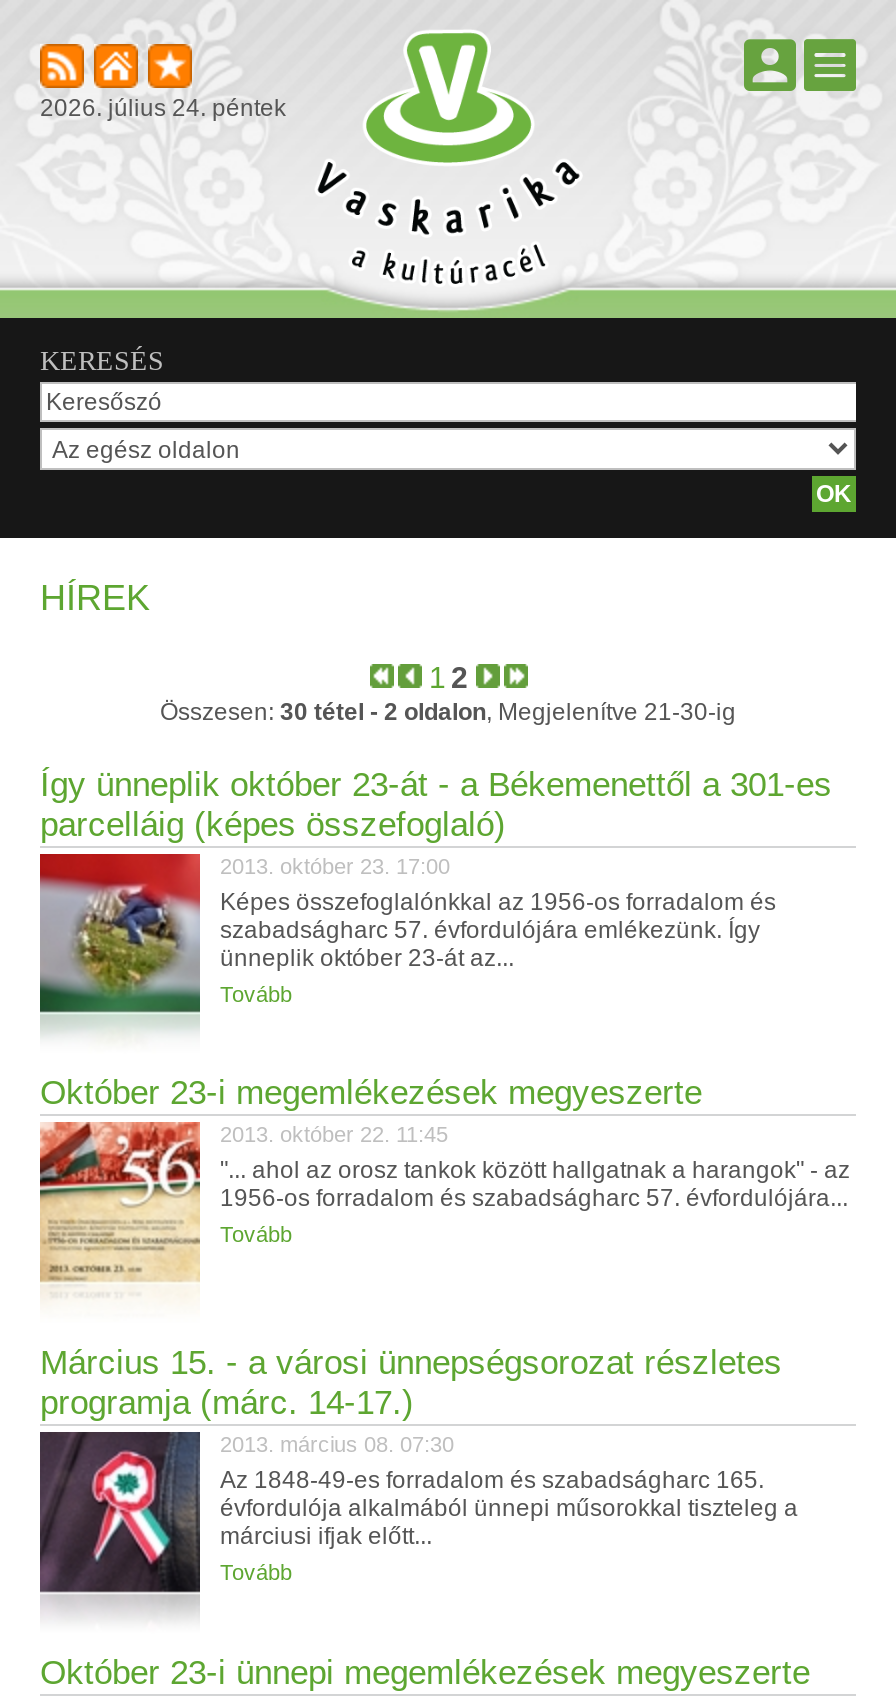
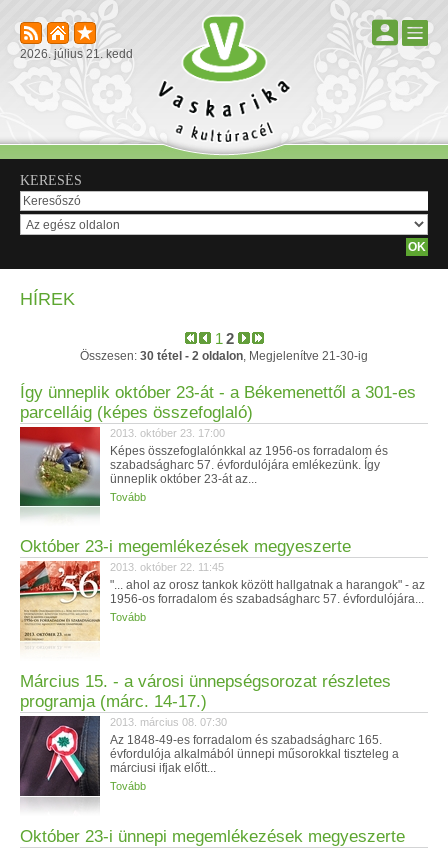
- 2026. július 24. péntek
+ 2026. július 21. kedd
